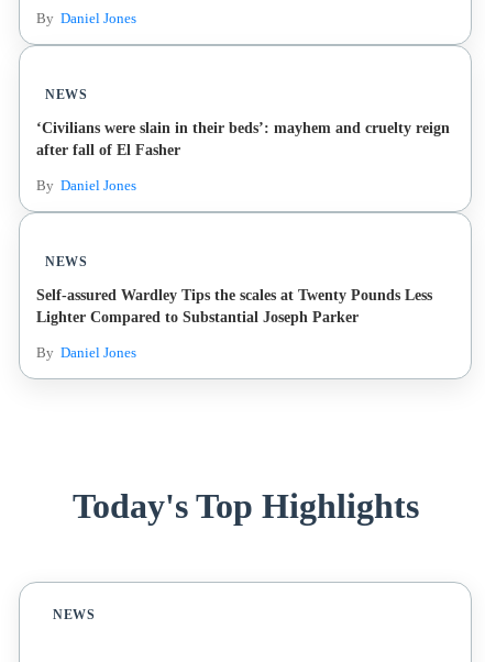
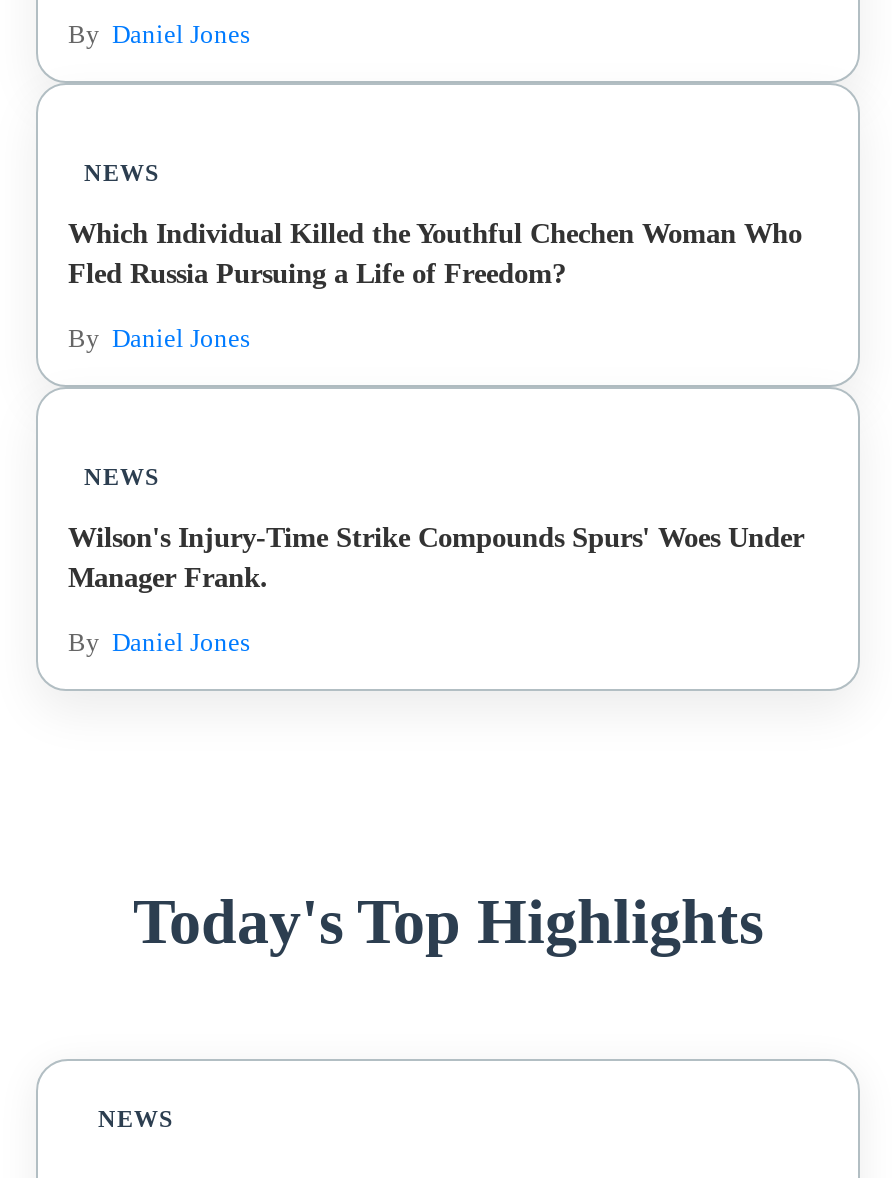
- ‘Civilians were slain in their beds’: mayhem and cruelty reign
- after fall of El Fasher
+ Which Individual Killed the Youthful Chechen Woman Who
+ Fled Russia Pursuing a Life of Freedom?

- Self-assured Wardley Tips the scales at Twenty Pounds Less
- Lighter Compared to Substantial Joseph Parker
+ Wilson's Injury-Time Strike Compounds Spurs' Woes Under
+ Manager Frank.
